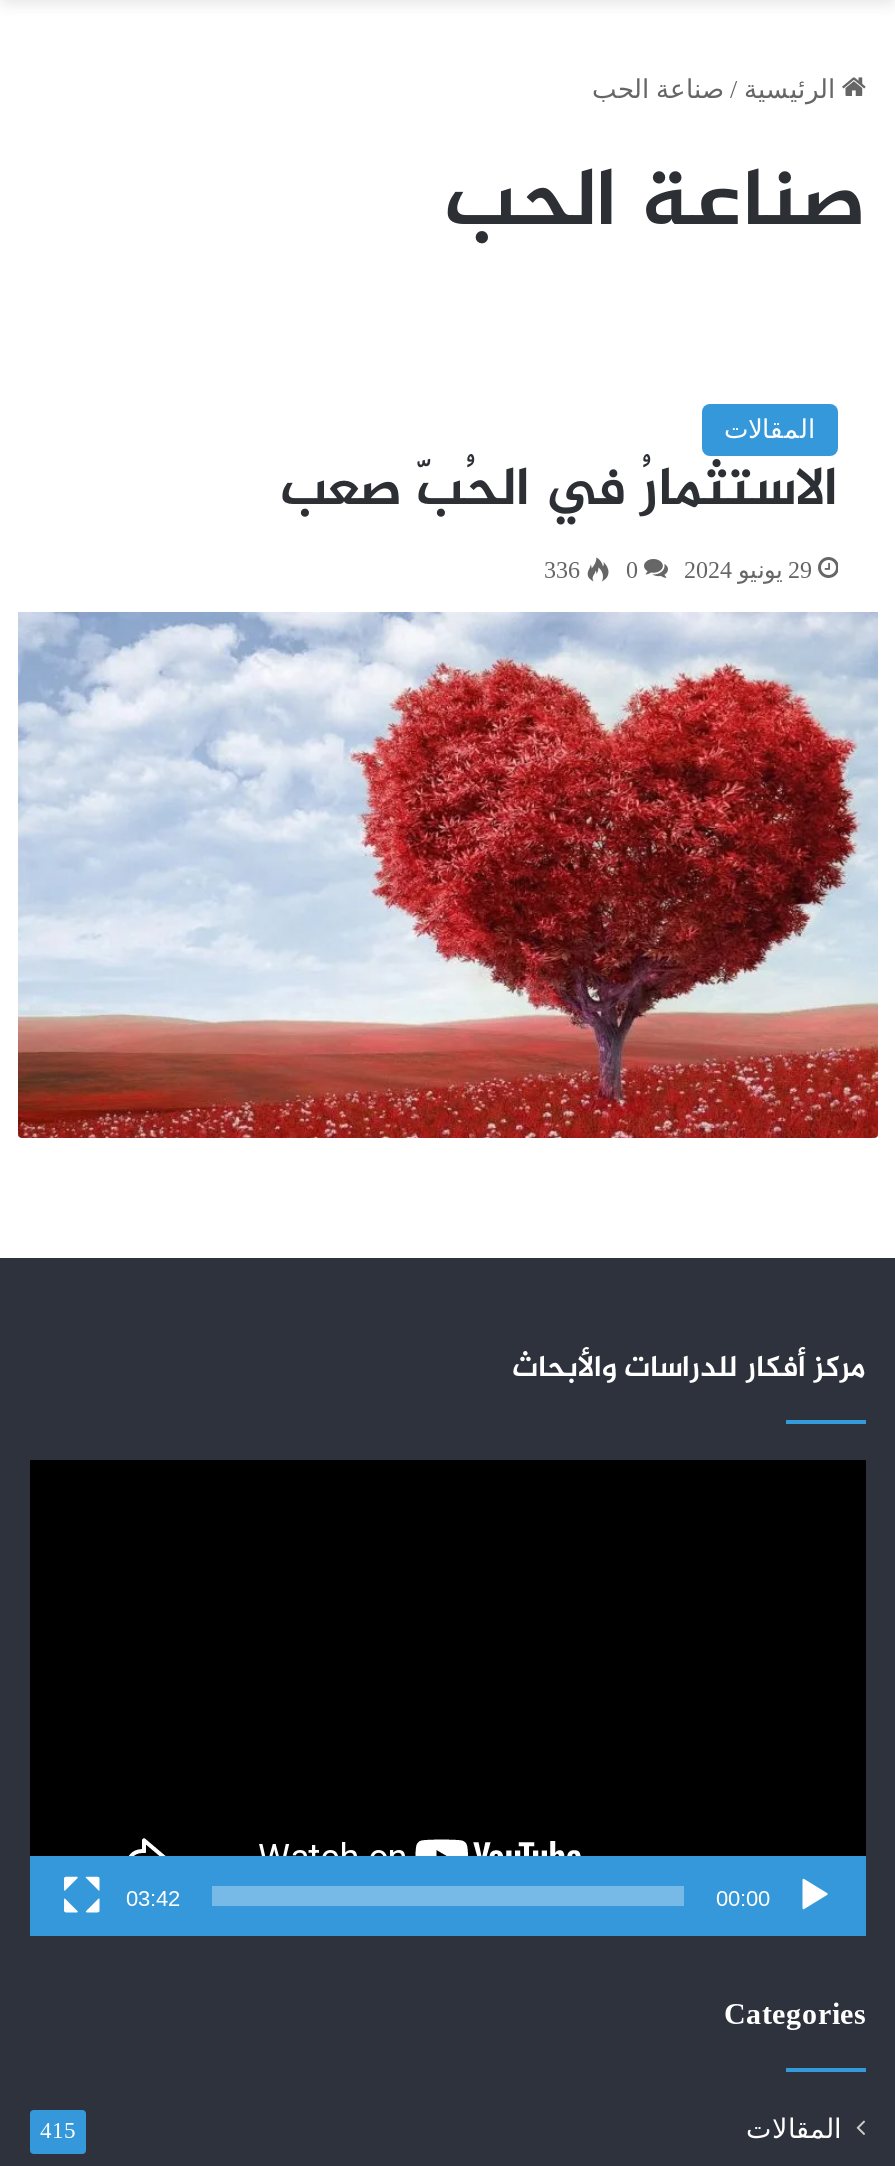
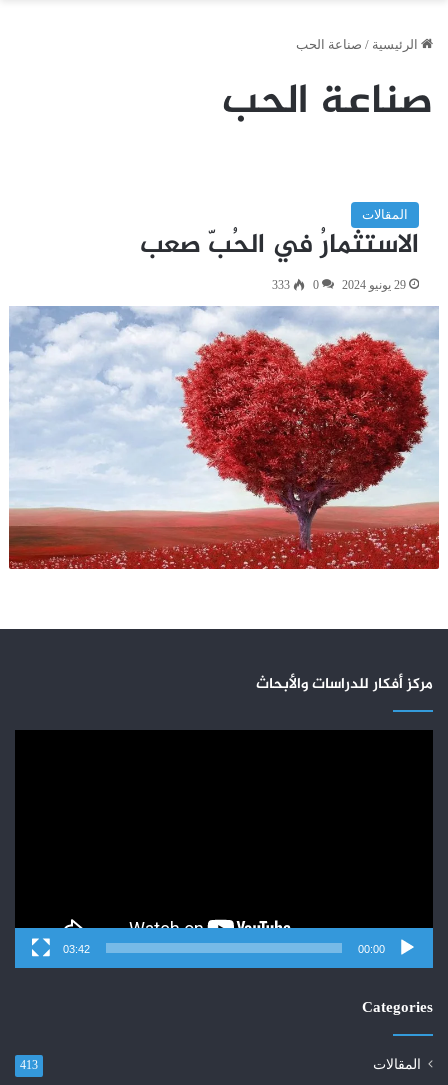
- 336 0
+ 333 0

- 415
+ 413
